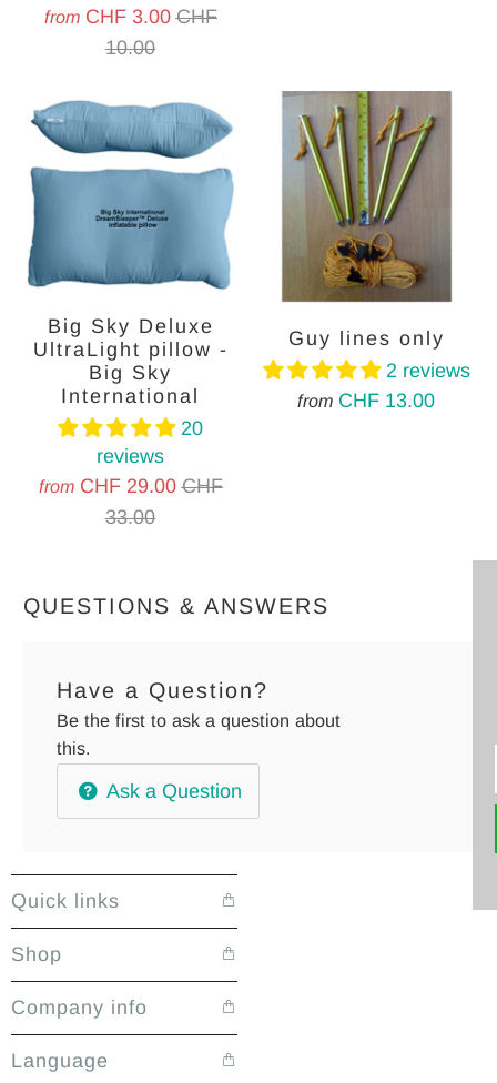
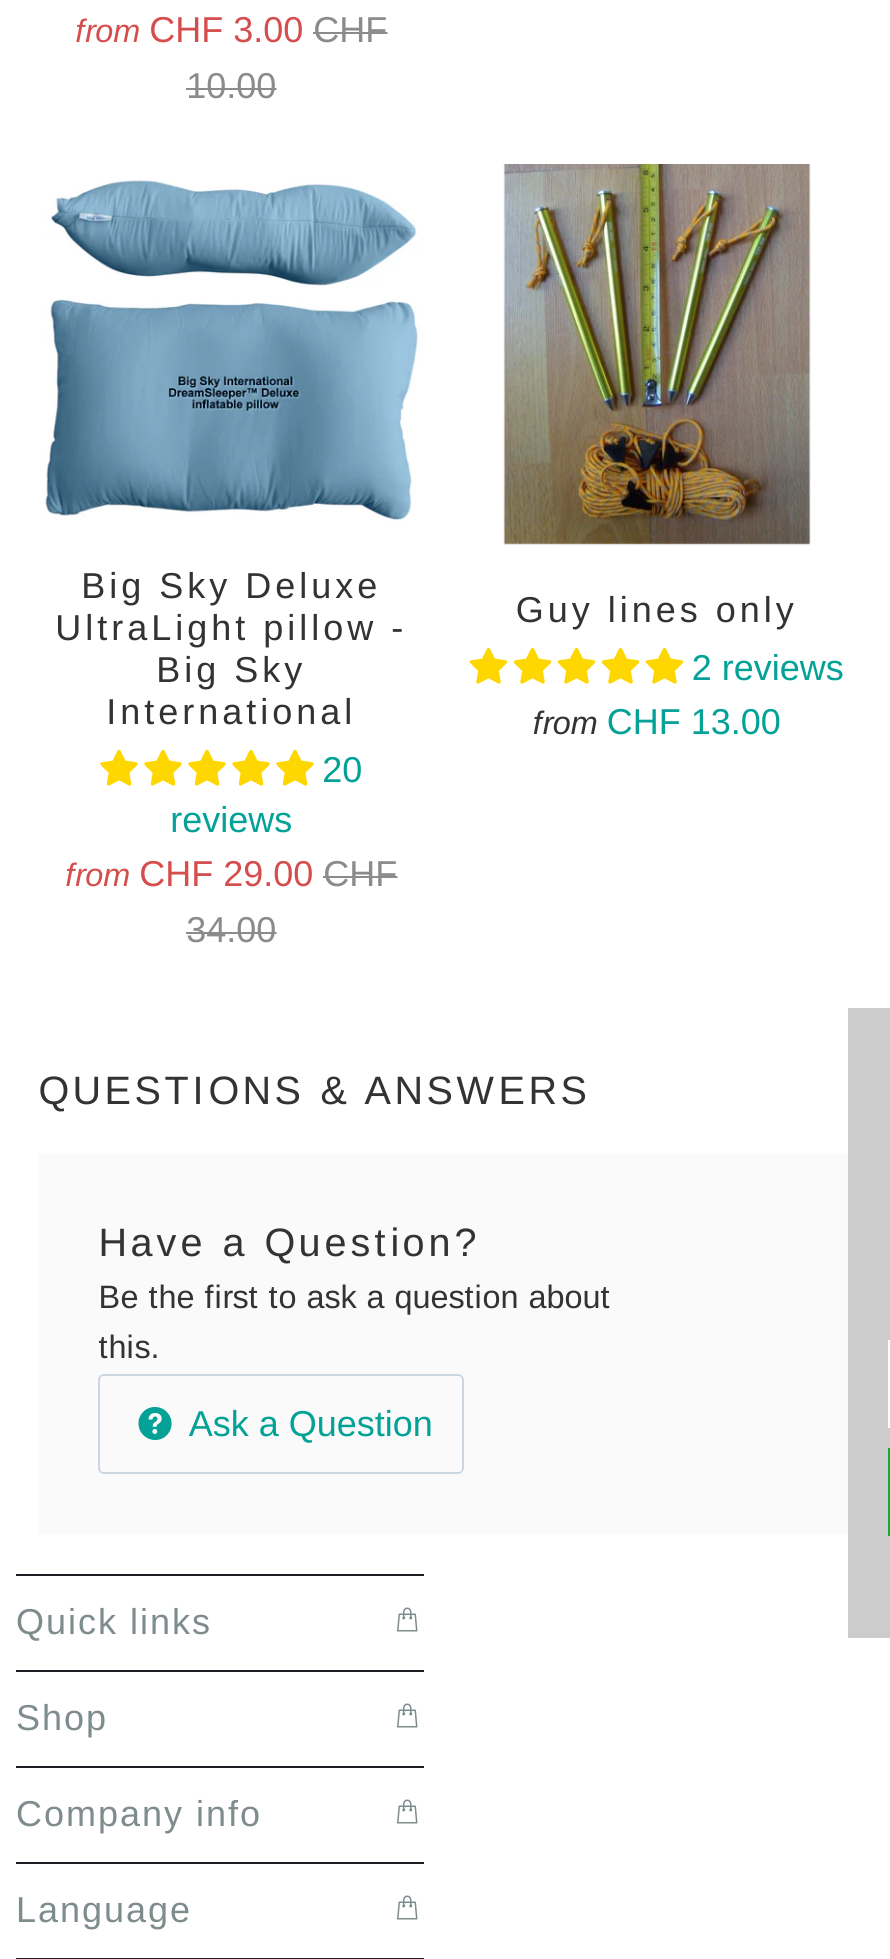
- 33.00
+ 34.00
